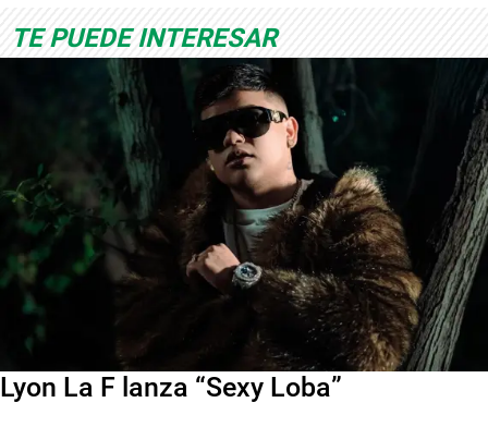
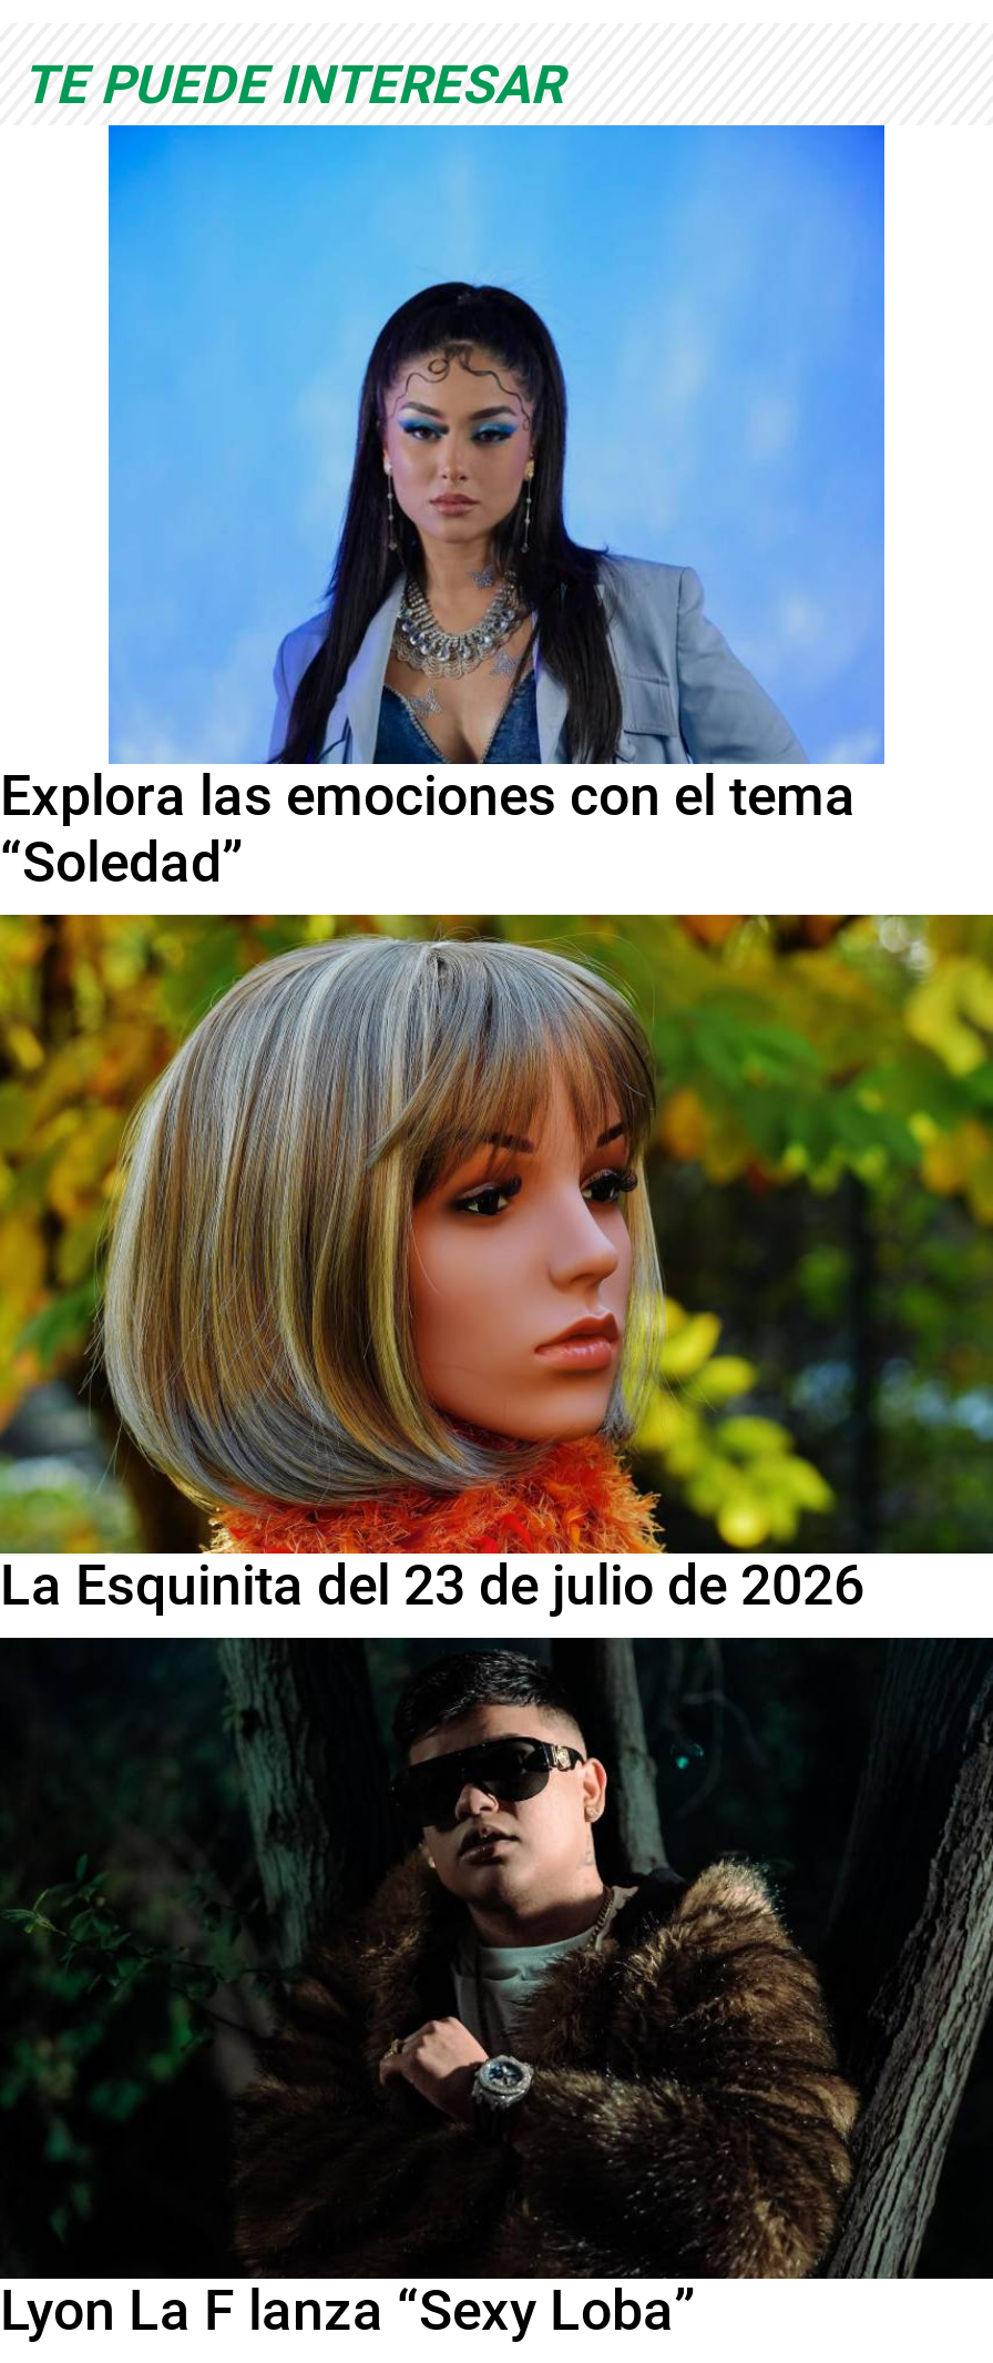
+ [image]
+ Explora las emociones con el tema
+ “Soledad”

+ [image]
+ La Esquinita del 23 de julio de 2026
